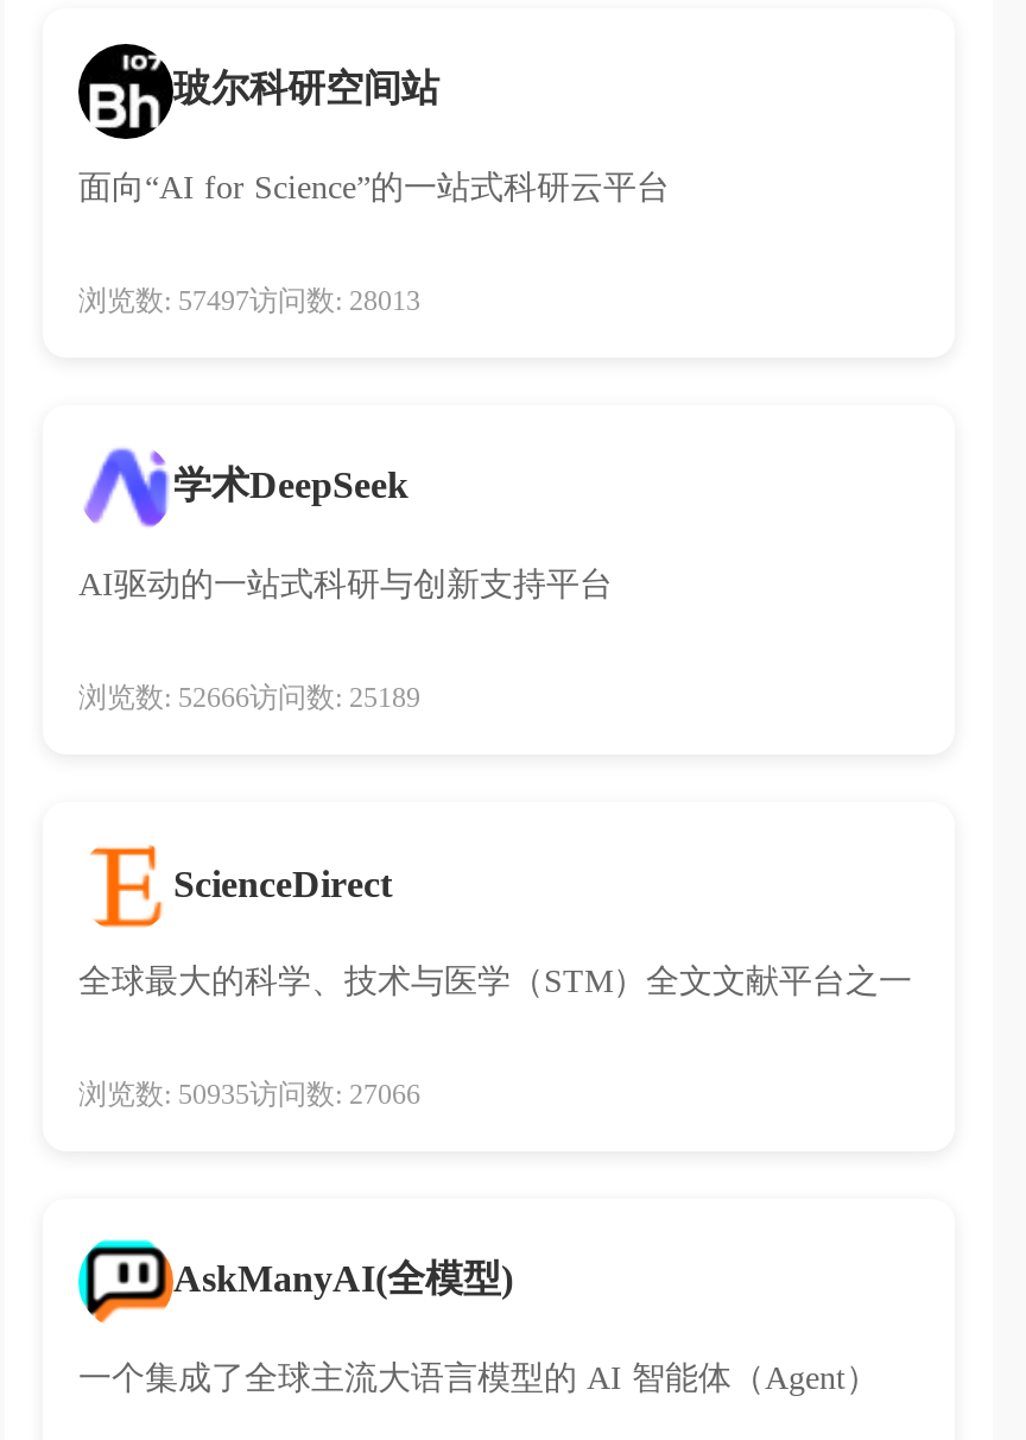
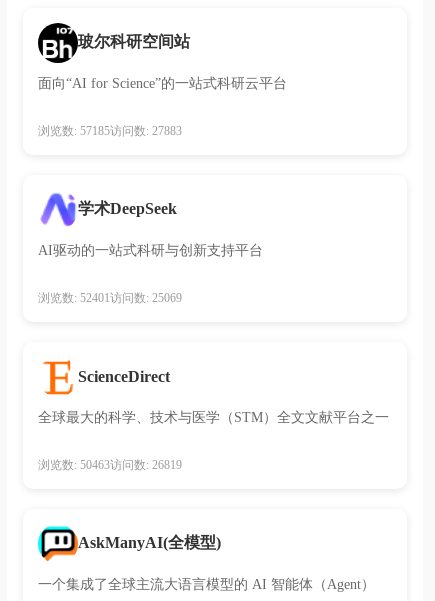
- 浏览数: 57497访问数: 28013
+ 浏览数: 57185访问数: 27883

- 浏览数: 52666访问数: 25189
+ 浏览数: 52401访问数: 25069

- 浏览数: 50935访问数: 27066
+ 浏览数: 50463访问数: 26819
